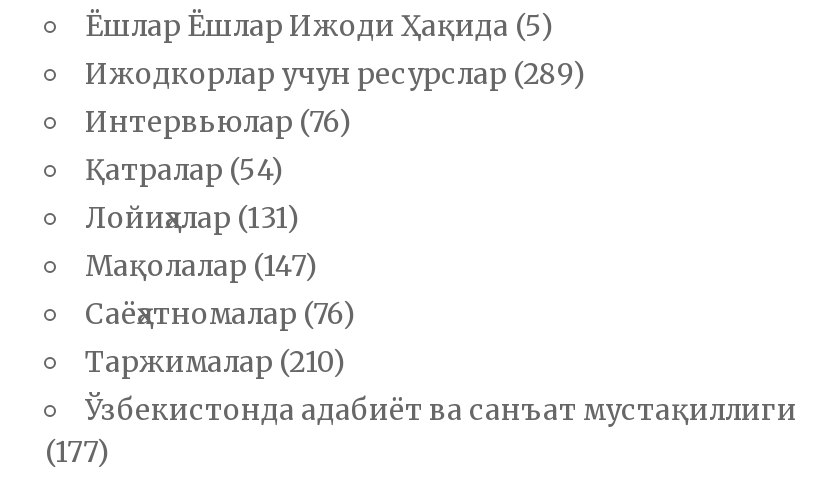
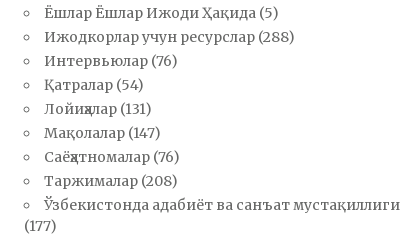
- Ижодкорлар учун ресурслар (289)
+ Ижодкорлар учун ресурслар (288)

- Таржималар (210)
+ Таржималар (208)
